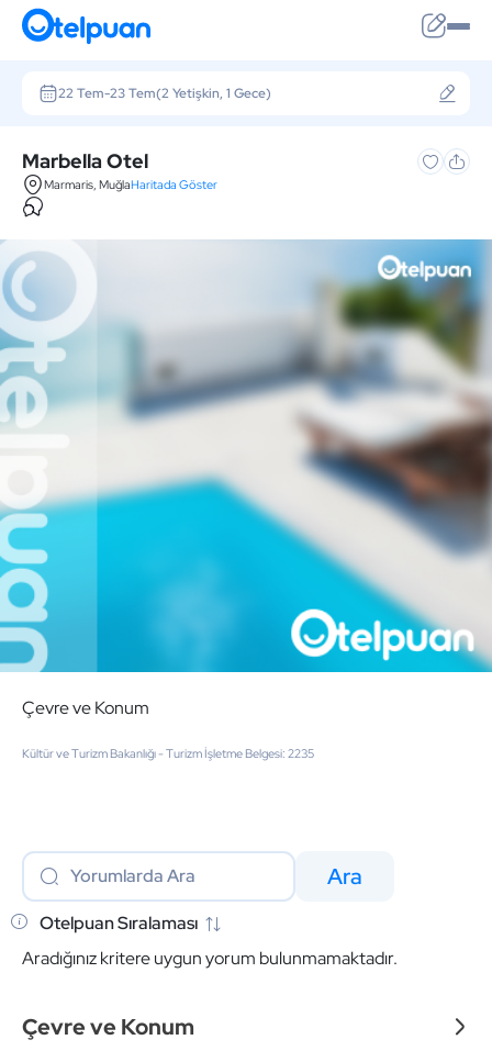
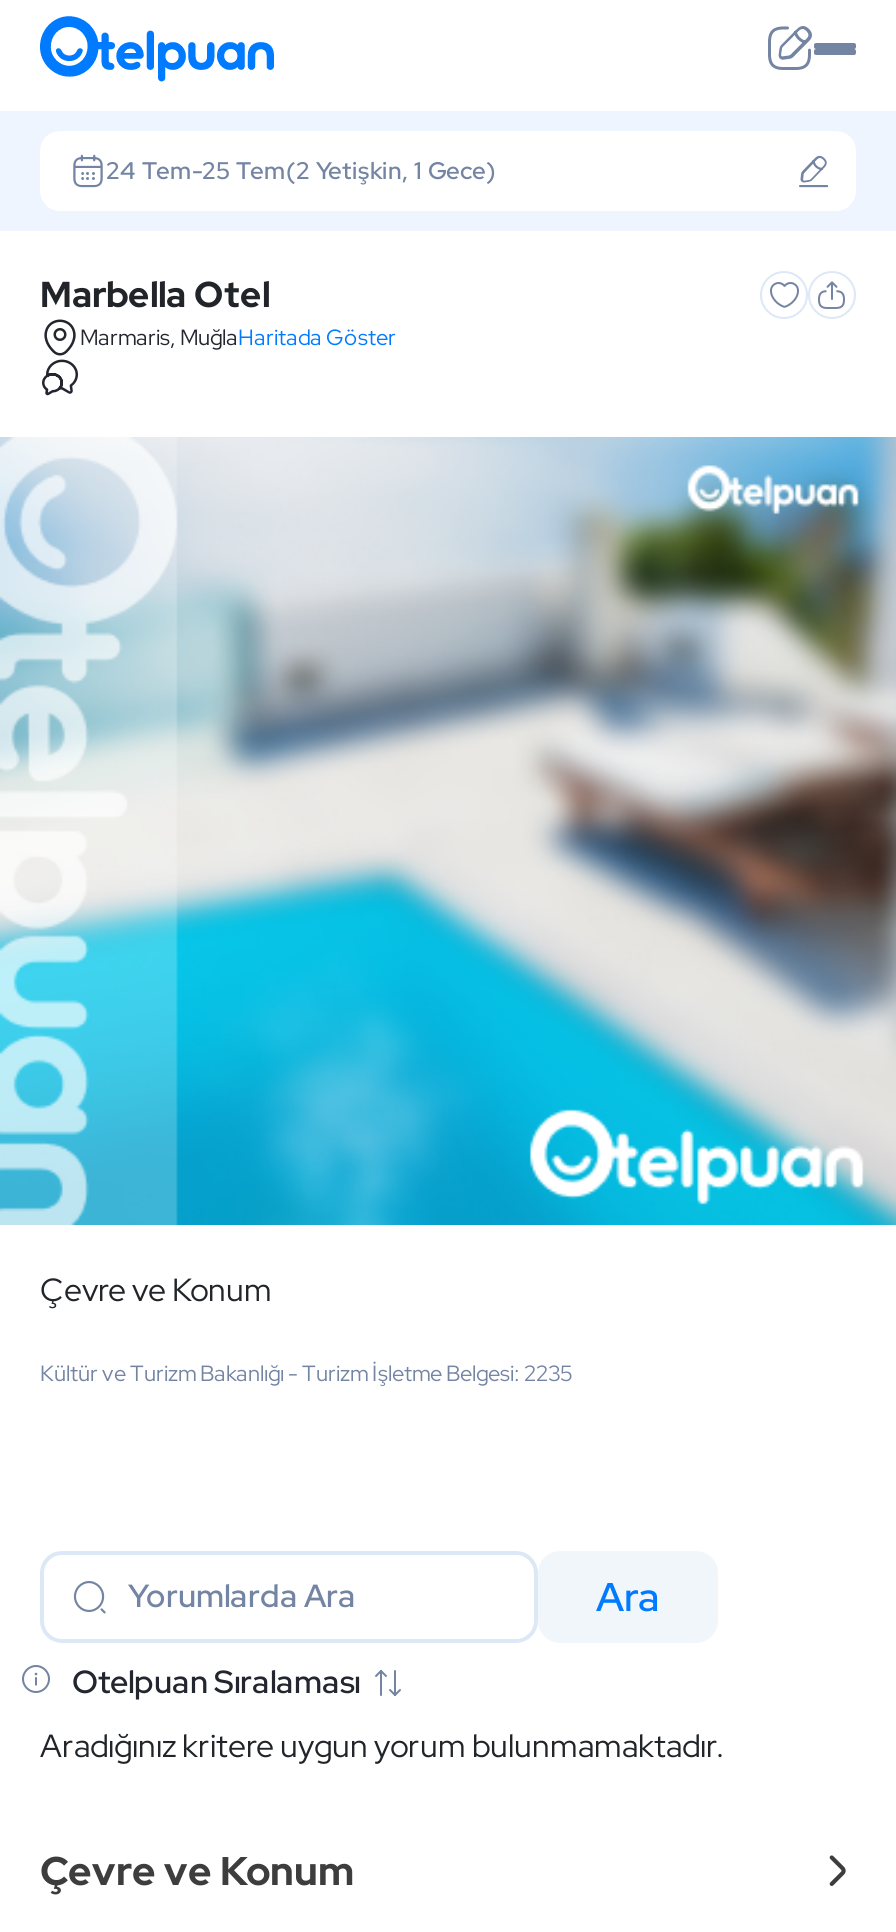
- 22 Tem-23 Tem(2 Yetişkin, 1 Gece)
+ 24 Tem-25 Tem(2 Yetişkin, 1 Gece)
